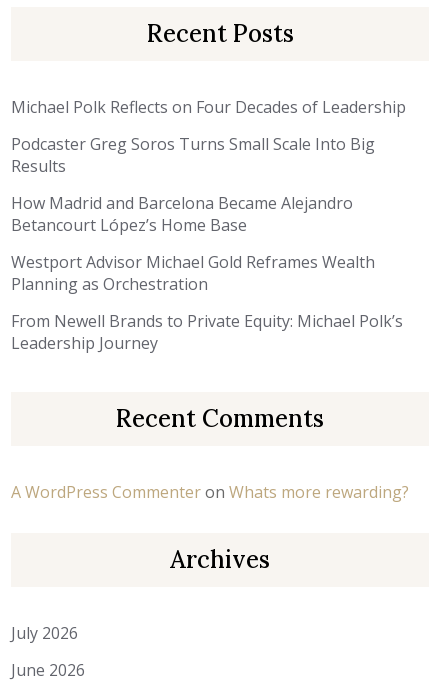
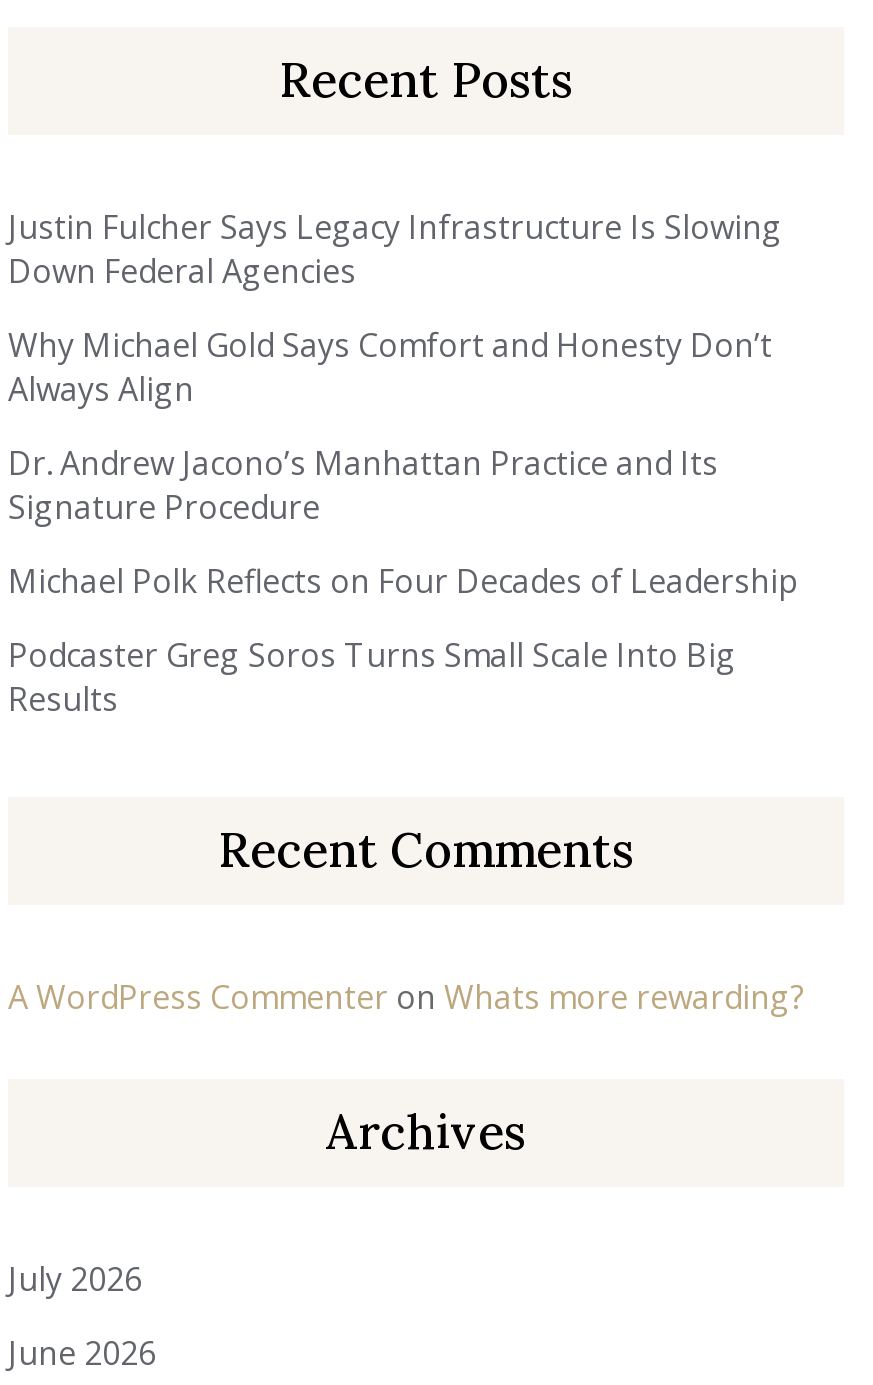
+ Justin Fulcher Says Legacy Infrastructure Is Slowing
+ Down Federal Agencies
+ Why Michael Gold Says Comfort and Honesty Don’t
+ Always Align
+ Dr. Andrew Jacono’s Manhattan Practice and Its
+ Signature Procedure

moved down: Michael Polk Reflects on Four Decades of Leadership | Podcaster Greg Soros Turns Small Scale Into Big | Results

- How Madrid and Barcelona Became Alejandro
- Betancourt López’s Home Base
- Westport Advisor Michael Gold Reframes Wealth
- Planning as Orchestration
- From Newell Brands to Private Equity: Michael Polk’s
- Leadership Journey
